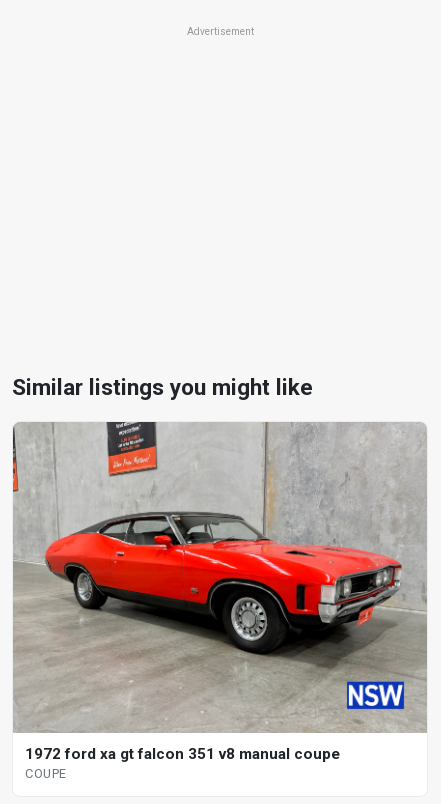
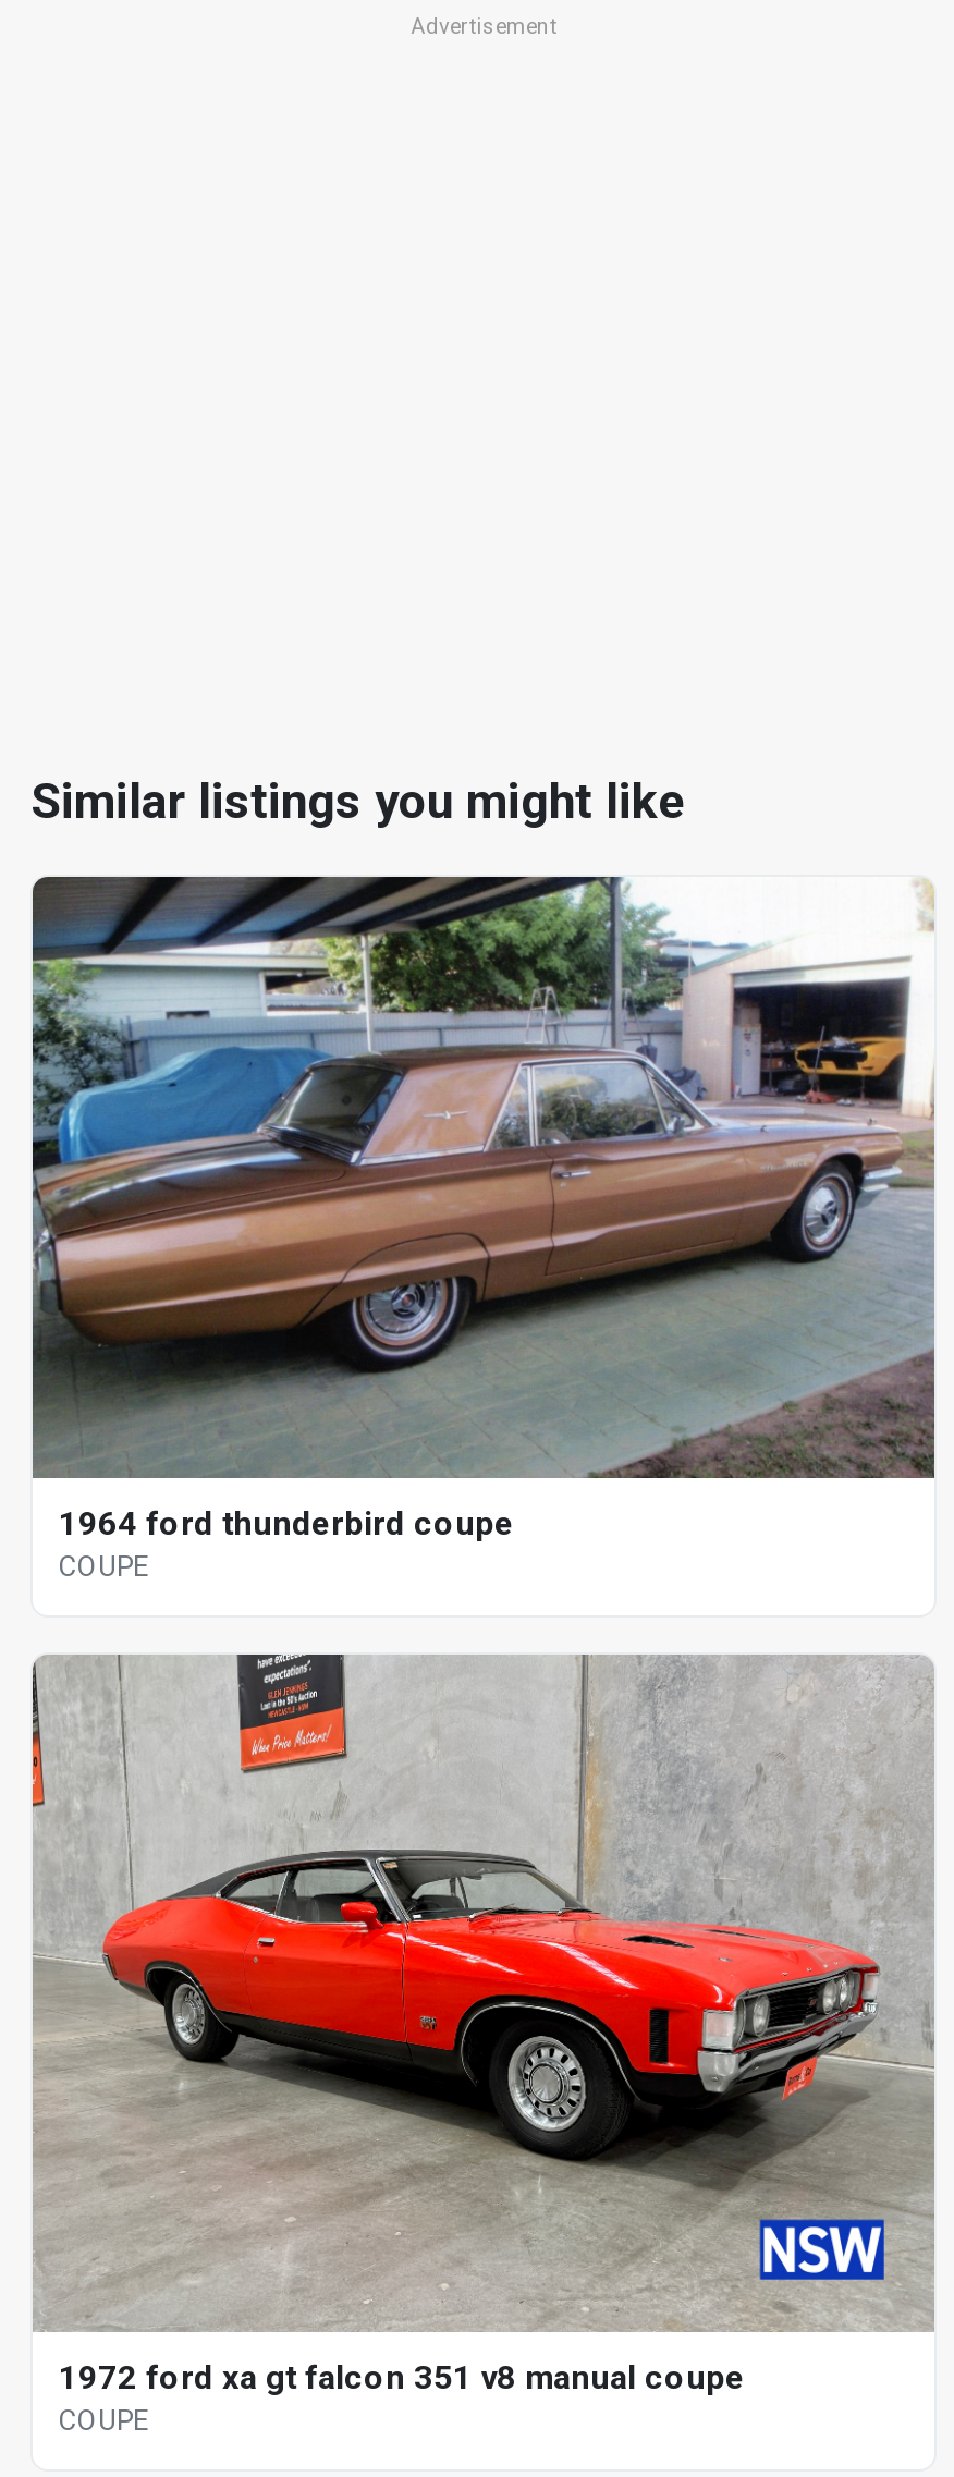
+ [image]
+ 1964 ford thunderbird coupe
+ COUPE
